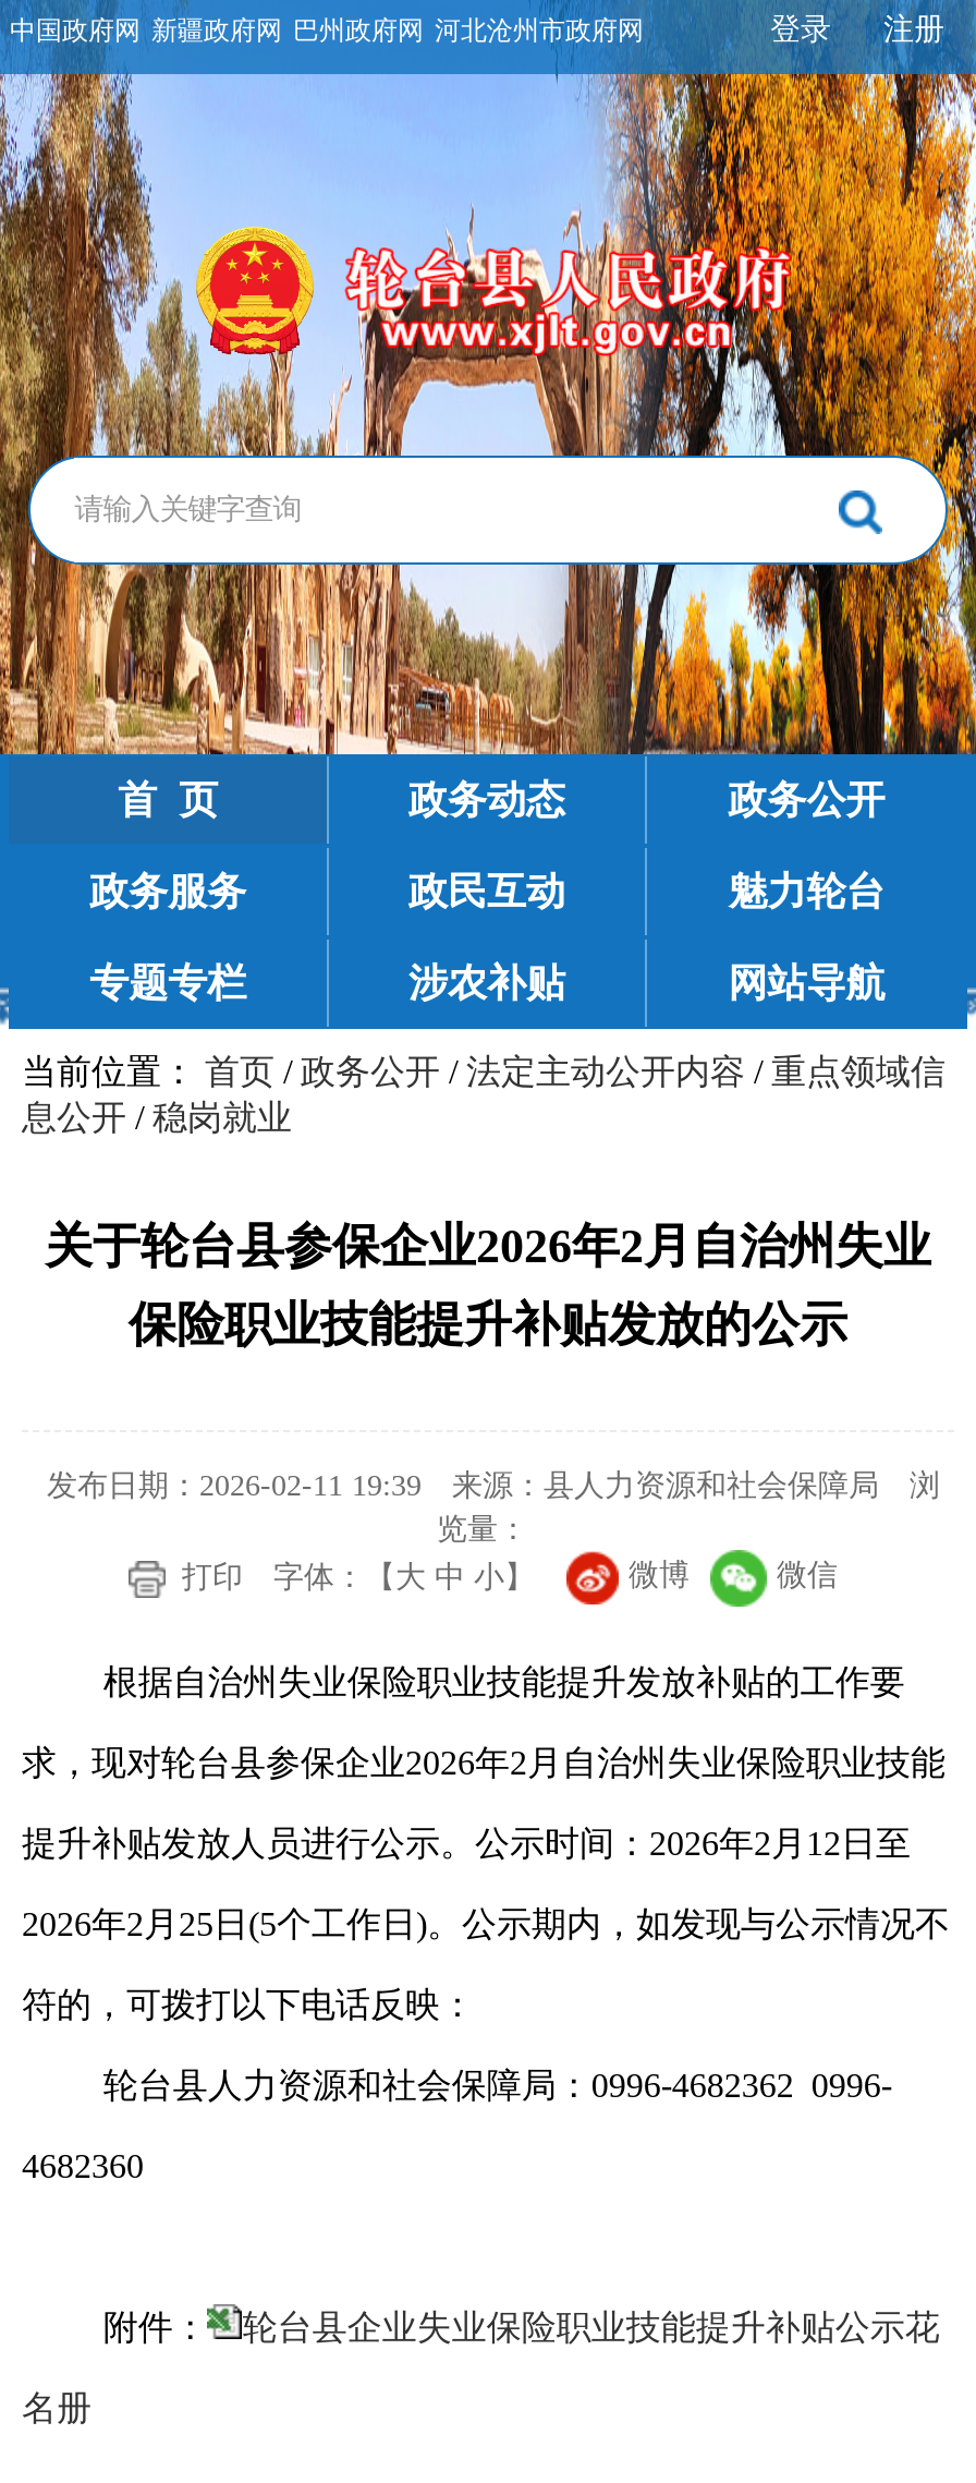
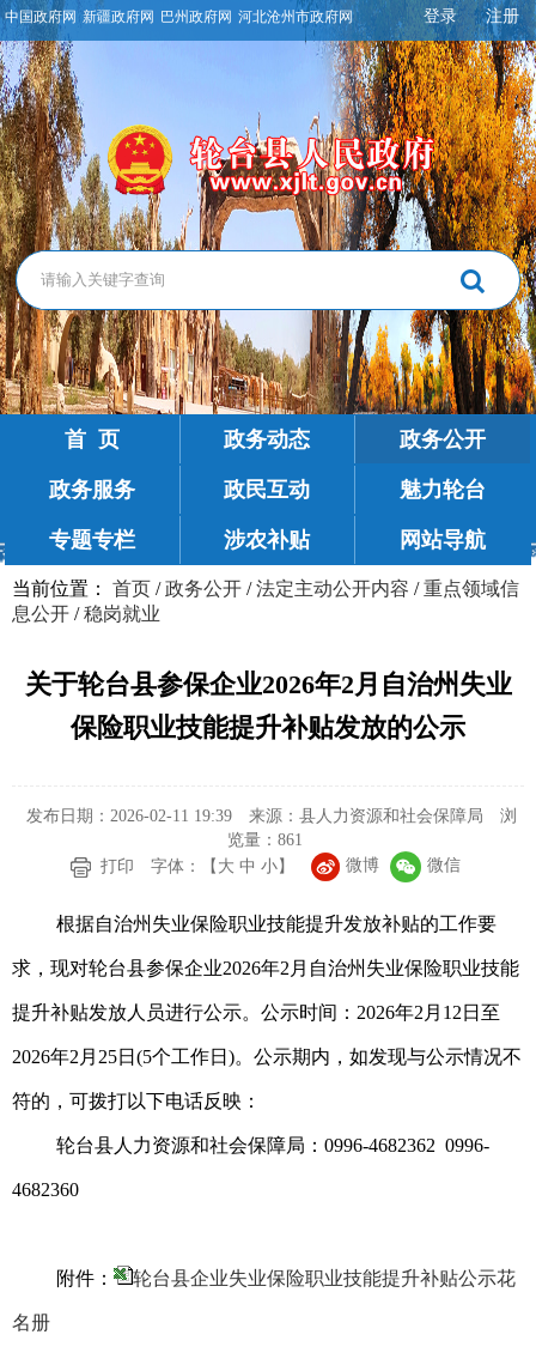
- 览量：
+ 览量：861
